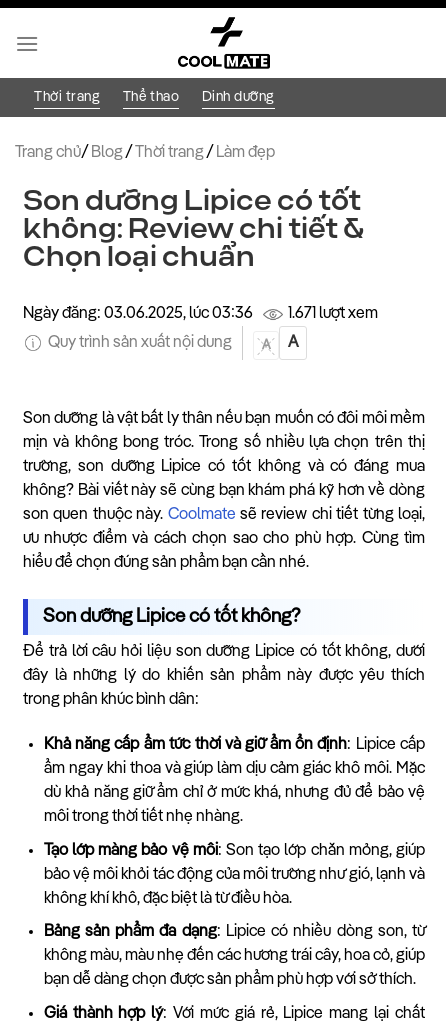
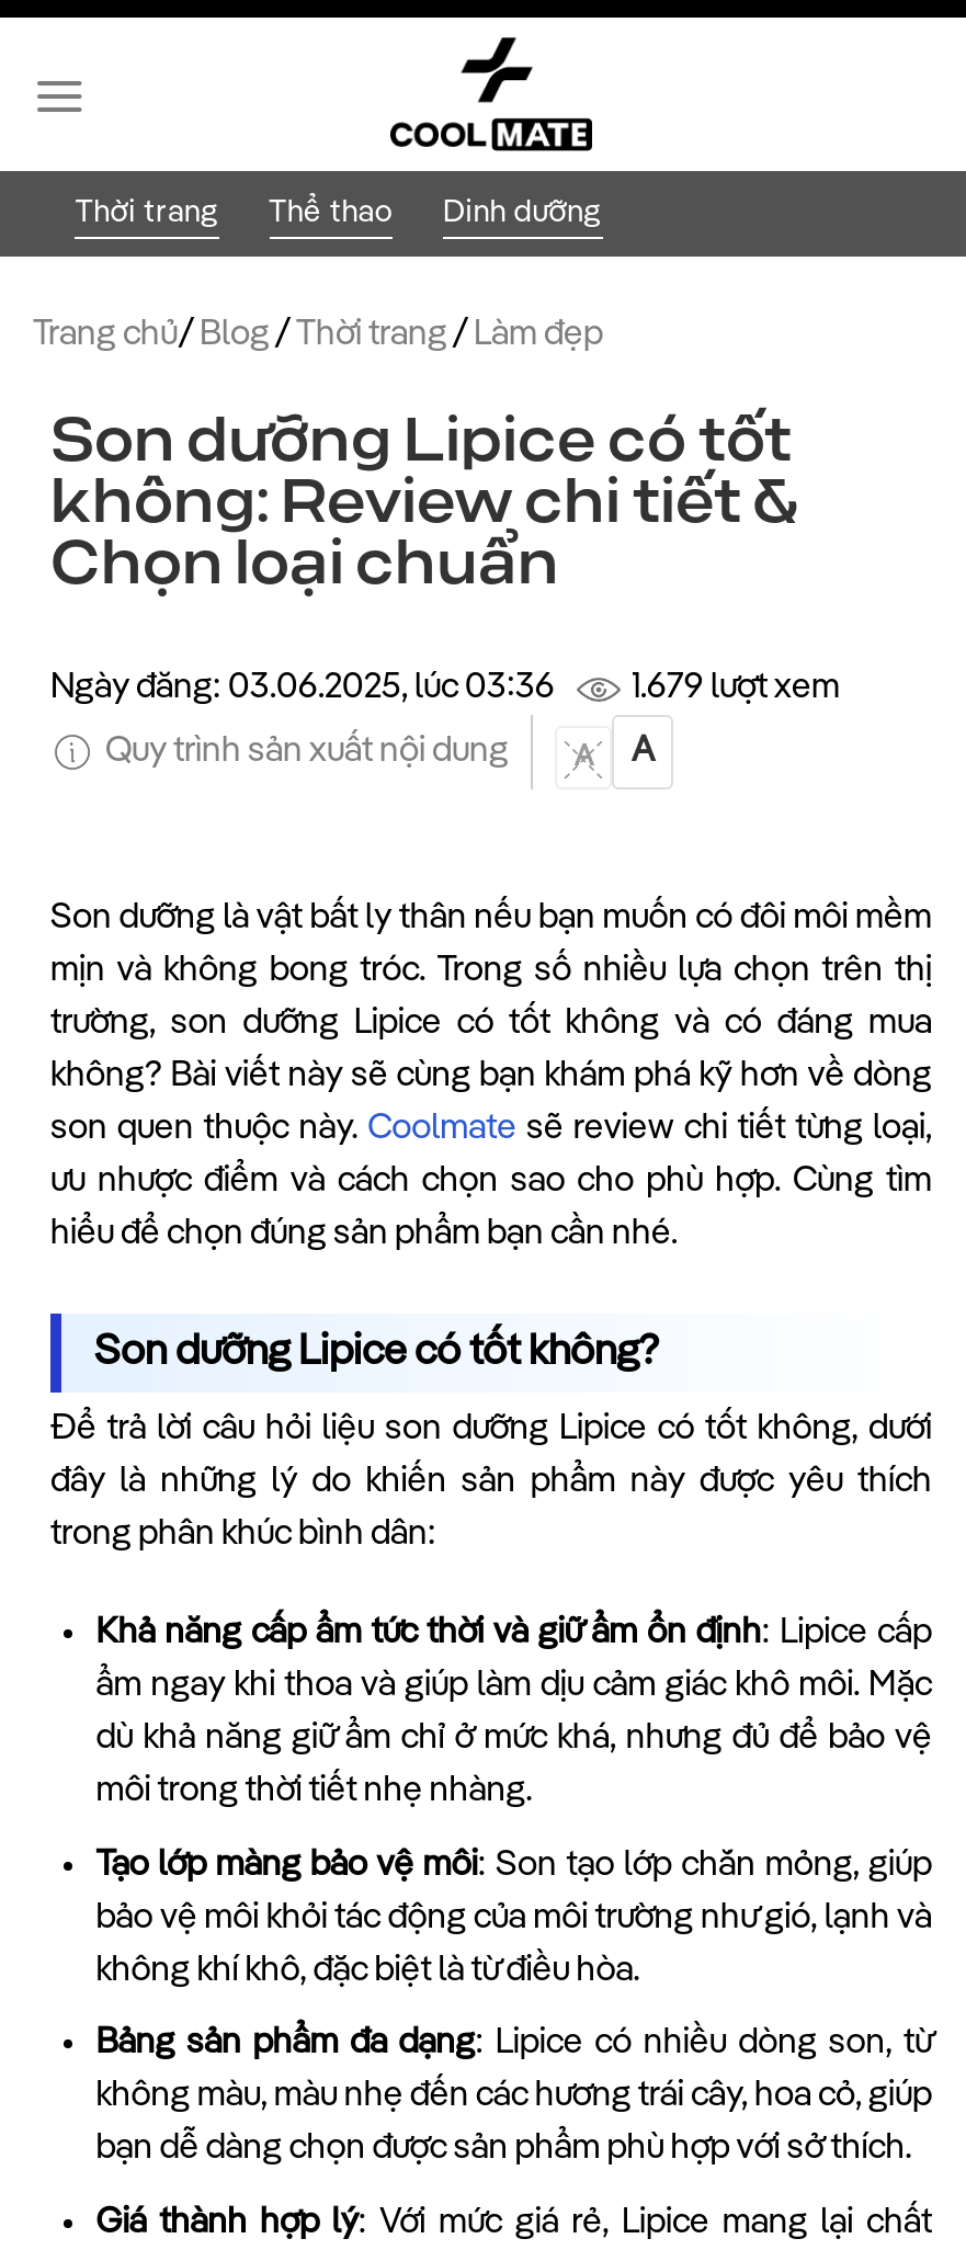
- 1.671 lượt xem
+ 1.679 lượt xem
